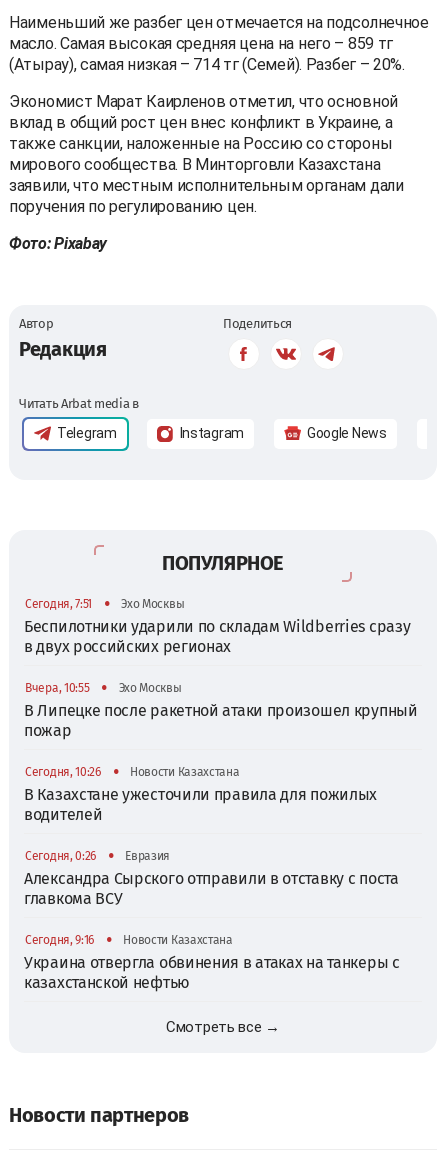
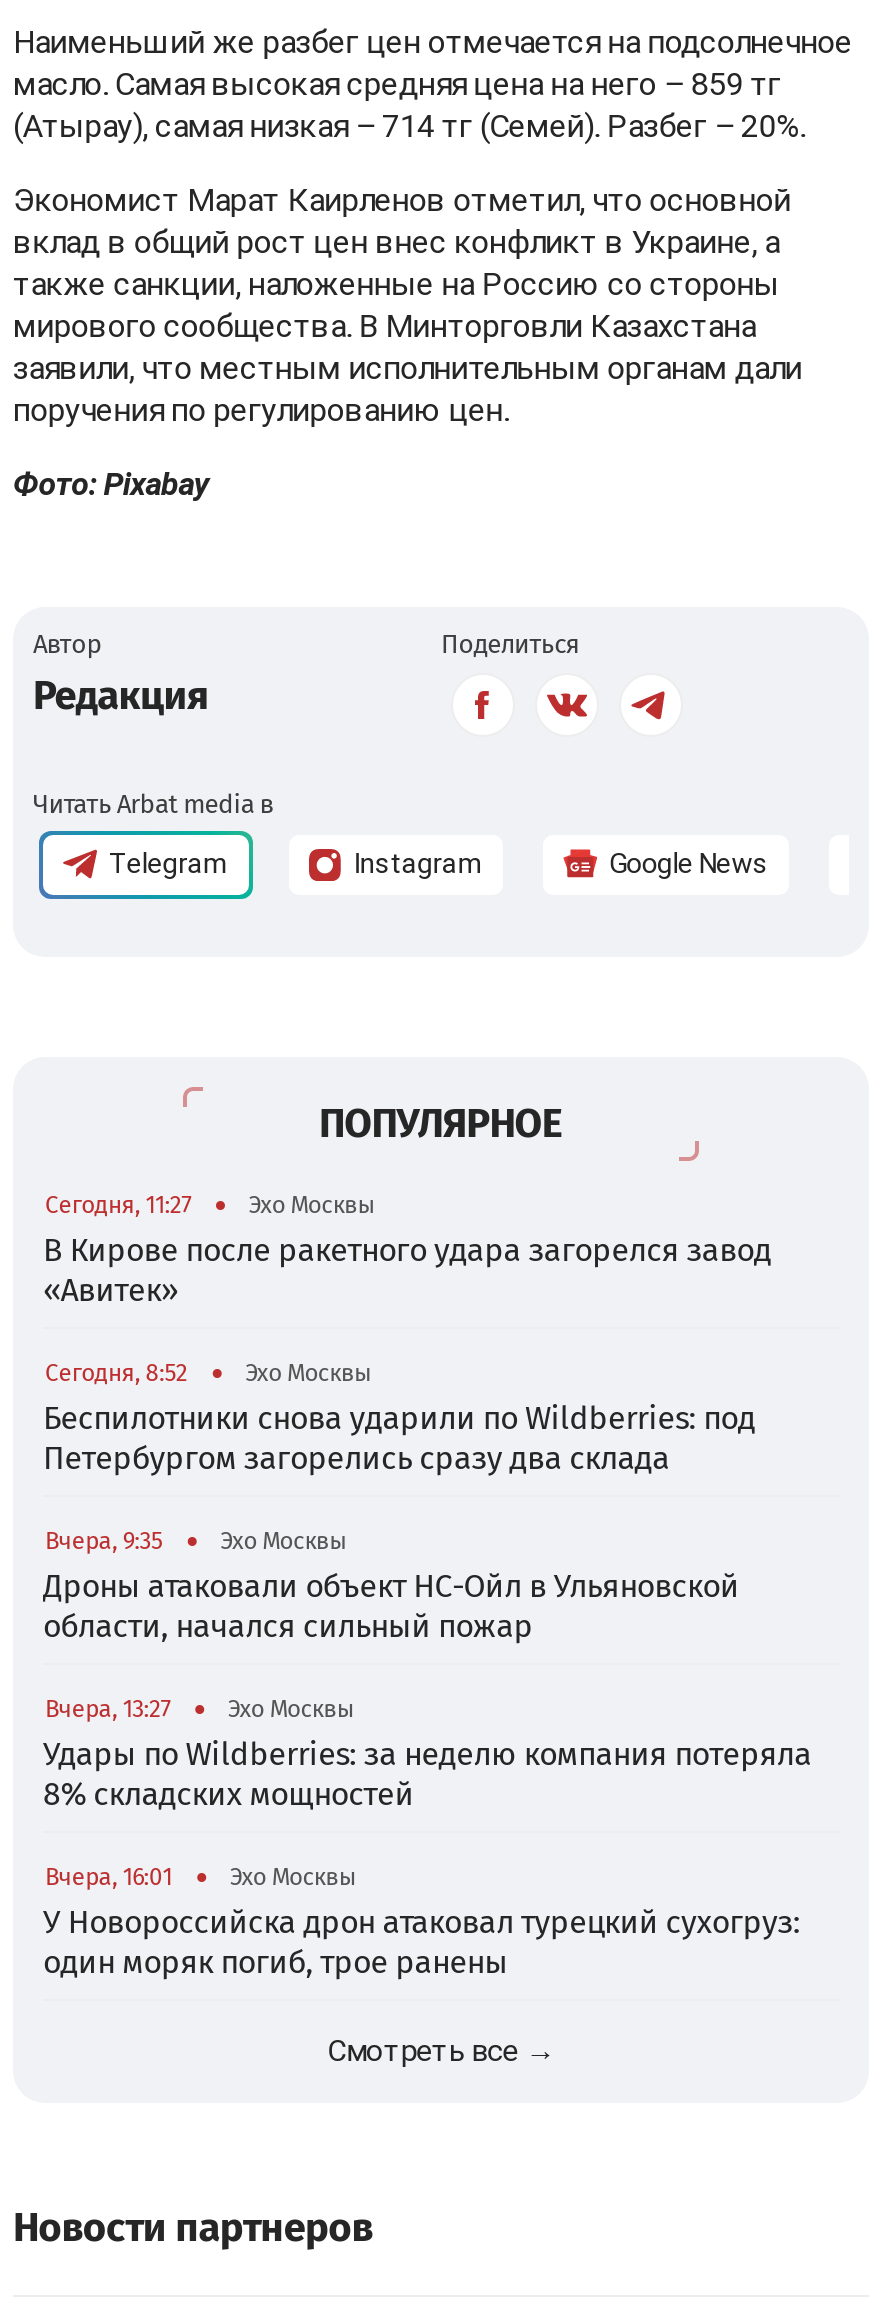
- Сегодня, 7:51
+ Сегодня, 11:27

- Беспилотники ударили по складам Wildberries сразу
- в двух российских регионах
+ В Кирове после ракетного удара загорелся завод
+ «Авитек»

- Вчера, 10:55
+ Сегодня, 8:52

- В Липецке после ракетной атаки произошел крупный
- пожар
+ Беспилотники снова ударили по Wildberries: под
+ Петербургом загорелись сразу два склада

- Новости Казахстана
- В Казахстане ужесточили правила для пожилых
- водителей
+ Эхо Москвы
+ Дроны атаковали объект НС-Ойл в Ульяновской
+ области, начался сильный пожар

- Сегодня, 10:26
+ Вчера, 9:35

- Евразия
- Александра Сырского отправили в отставку с поста
- главкома ВСУ
+ Эхо Москвы
+ Удары по Wildberries: за неделю компания потеряла
+ 8% складских мощностей

- Сегодня, 0:26
+ Вчера, 13:27

- Новости Казахстана
- Украина отвергла обвинения в атаках на танкеры с
- казахстанской нефтью
+ Эхо Москвы
+ У Новороссийска дрон атаковал турецкий сухогруз:
+ один моряк погиб, трое ранены

- Сегодня, 9:16
+ Вчера, 16:01
